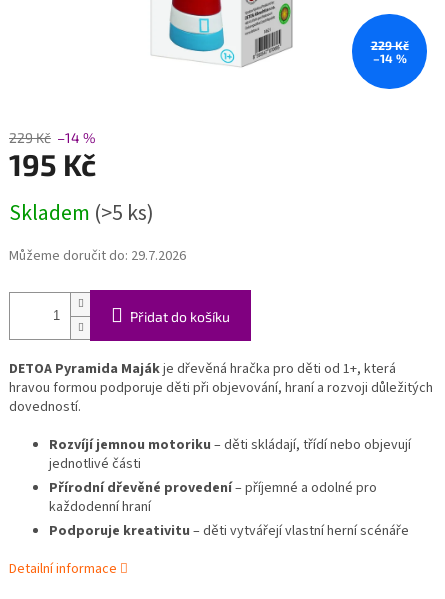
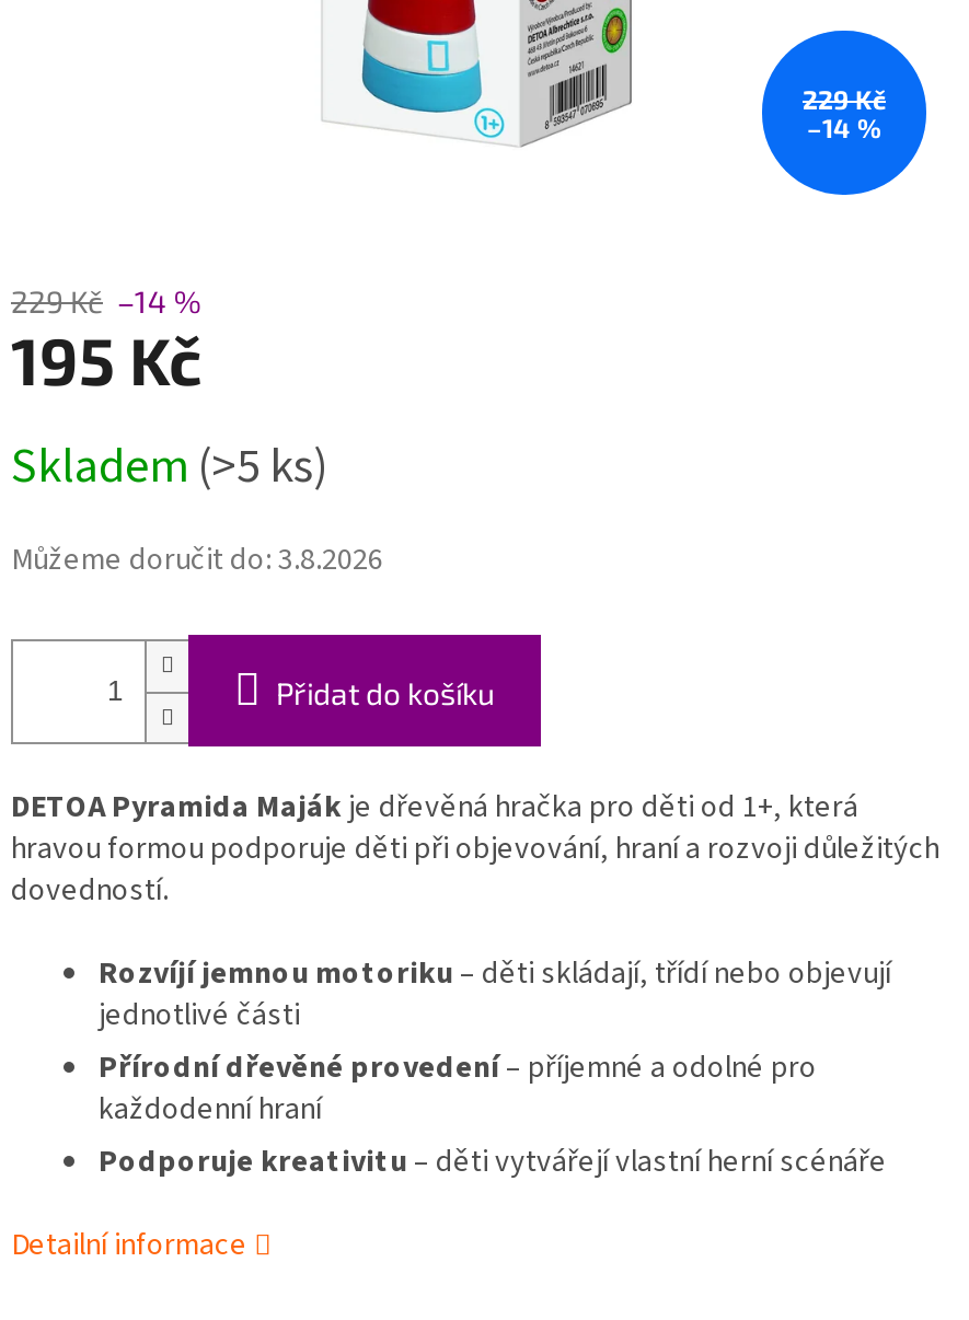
- Můžeme doručit do: 29.7.2026
+ Můžeme doručit do: 3.8.2026
